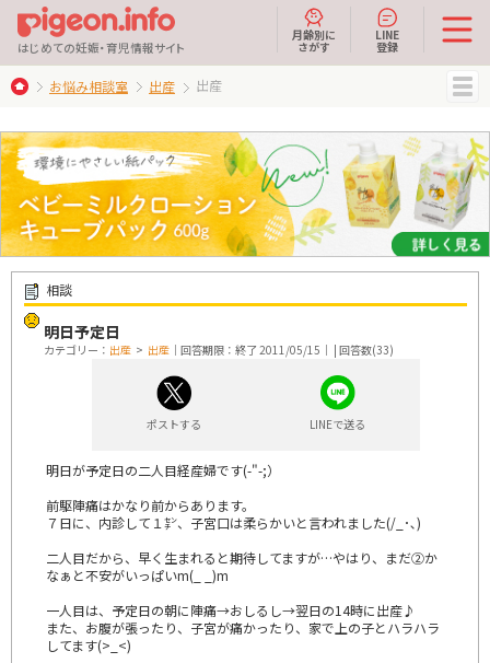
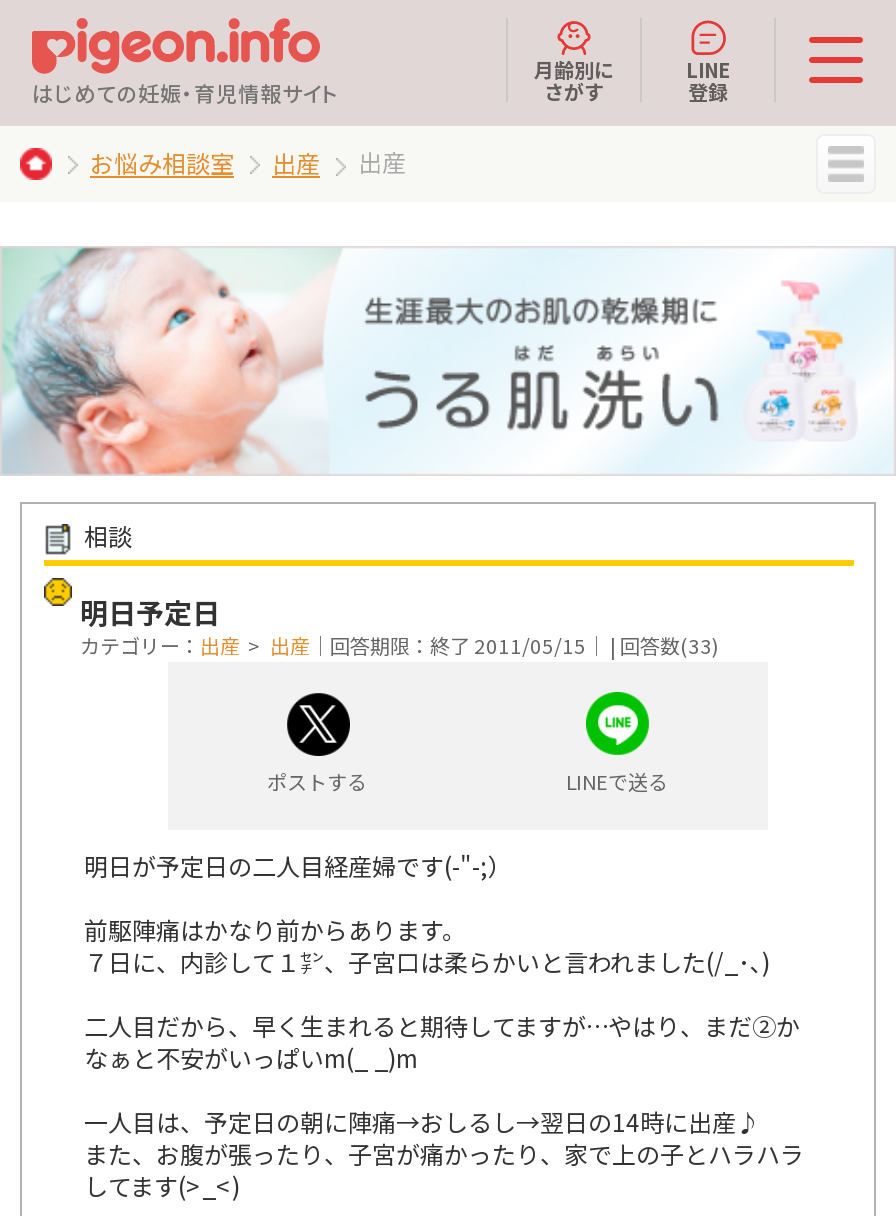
- [image]
+ [image]
